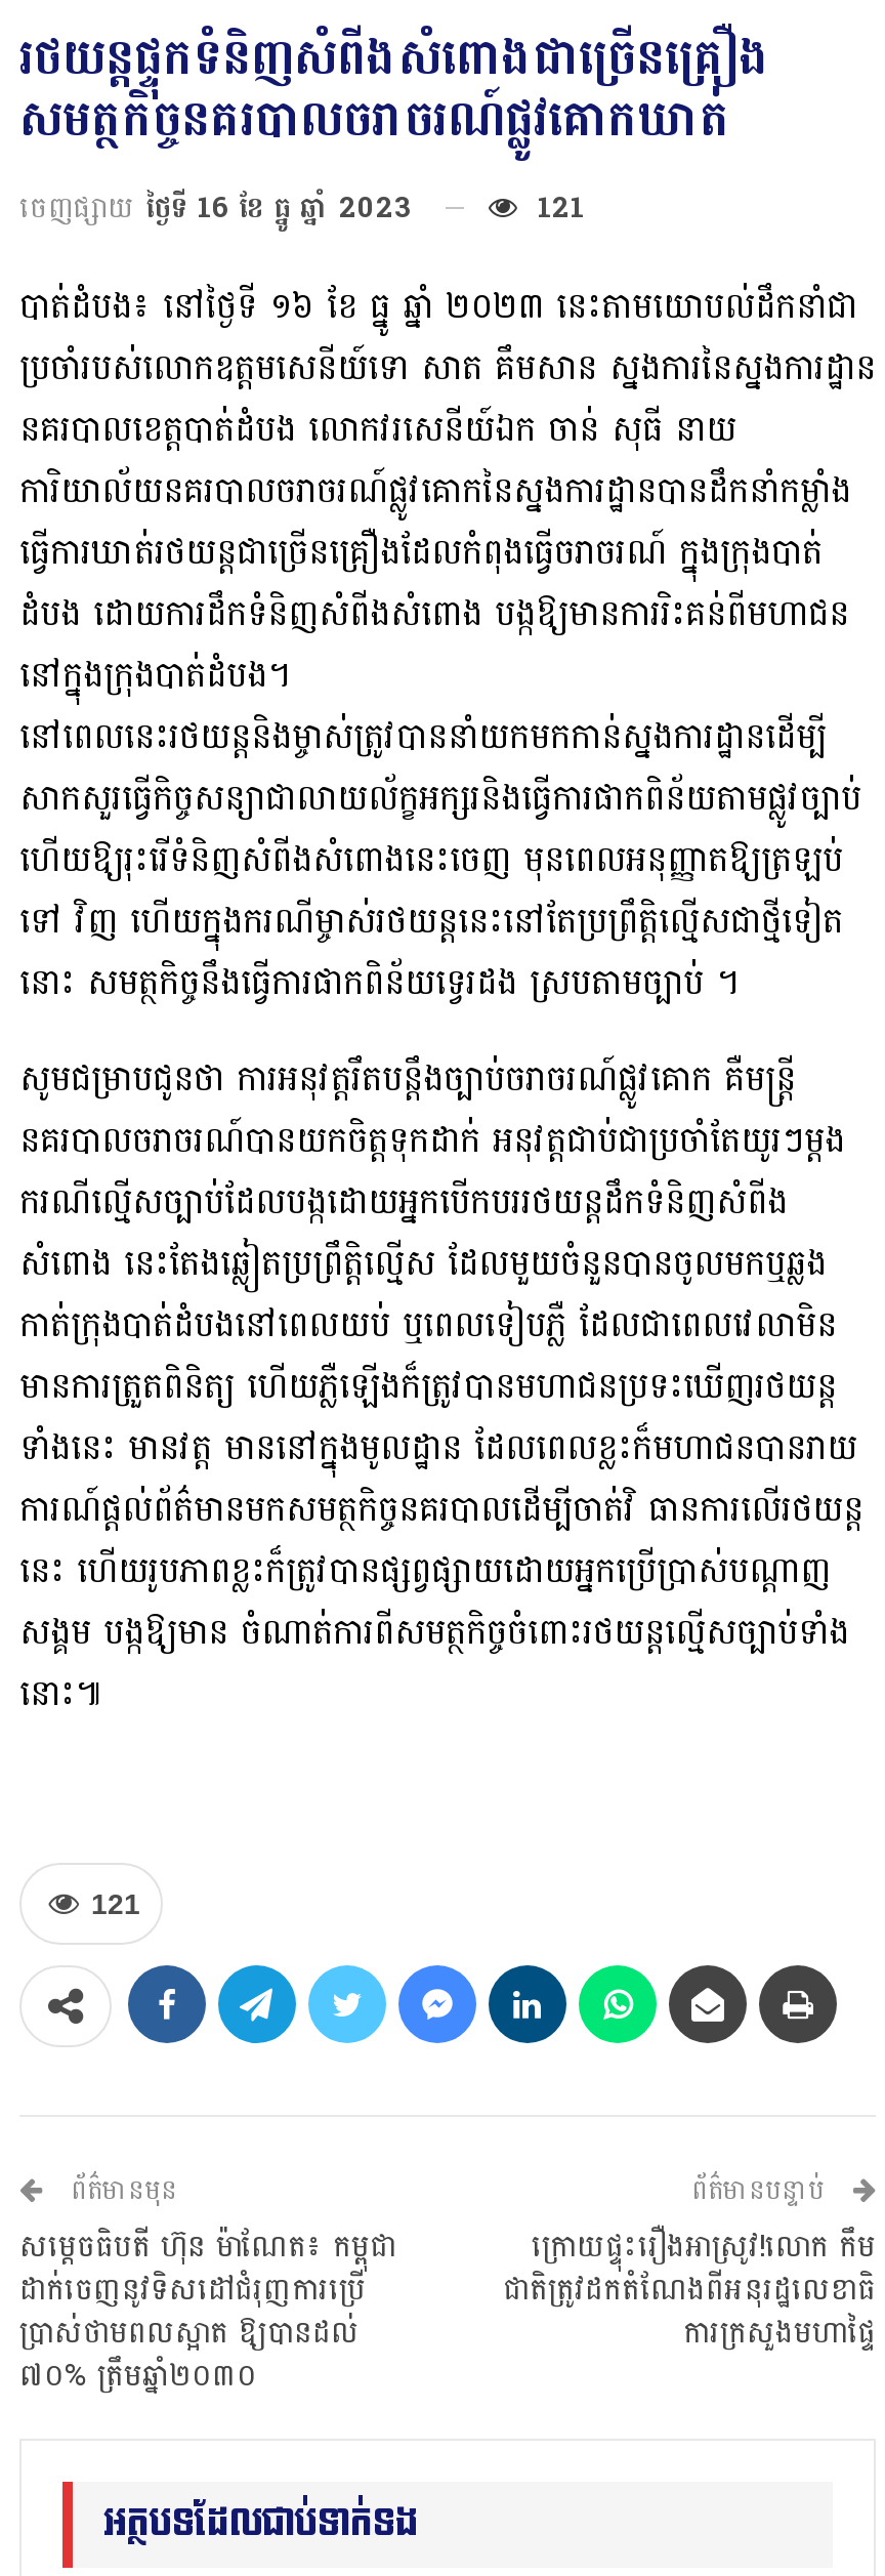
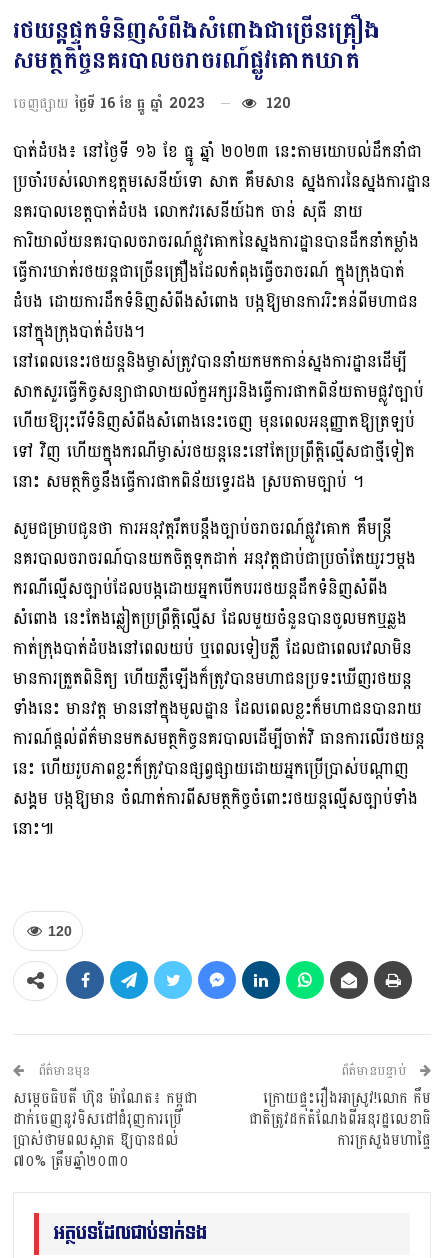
- 121
+ 120

- 121
+ 120
